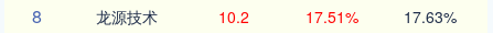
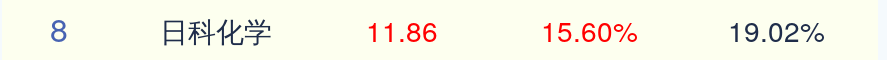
- 龙源技术
- 10.2
- 17.51%
- 17.63%
+ 日科化学
+ 11.86
+ 15.60%
+ 19.02%
